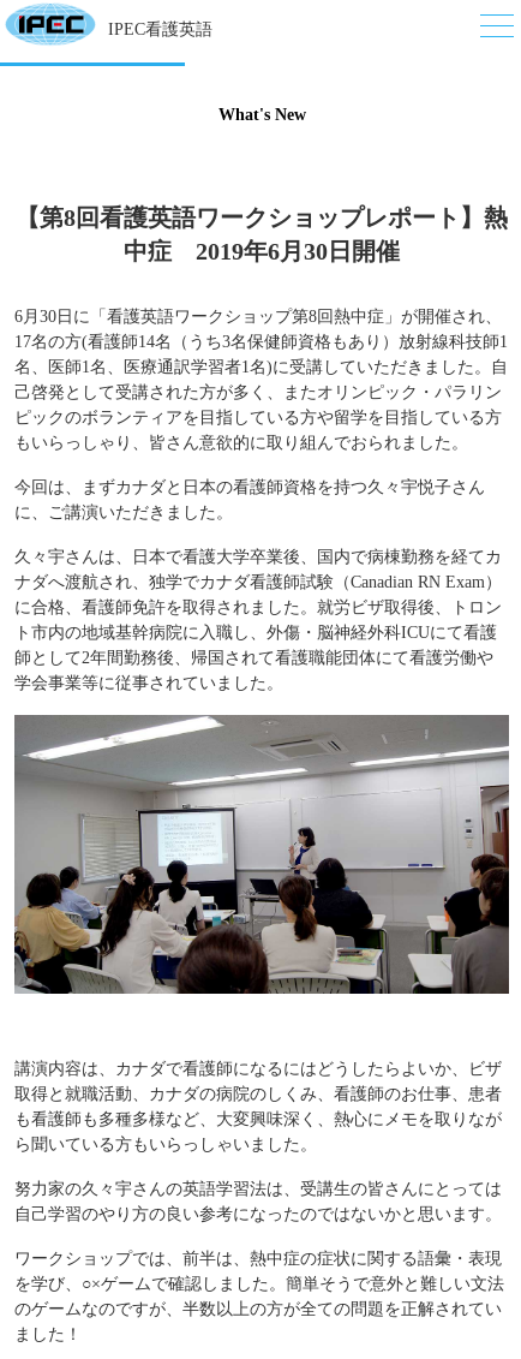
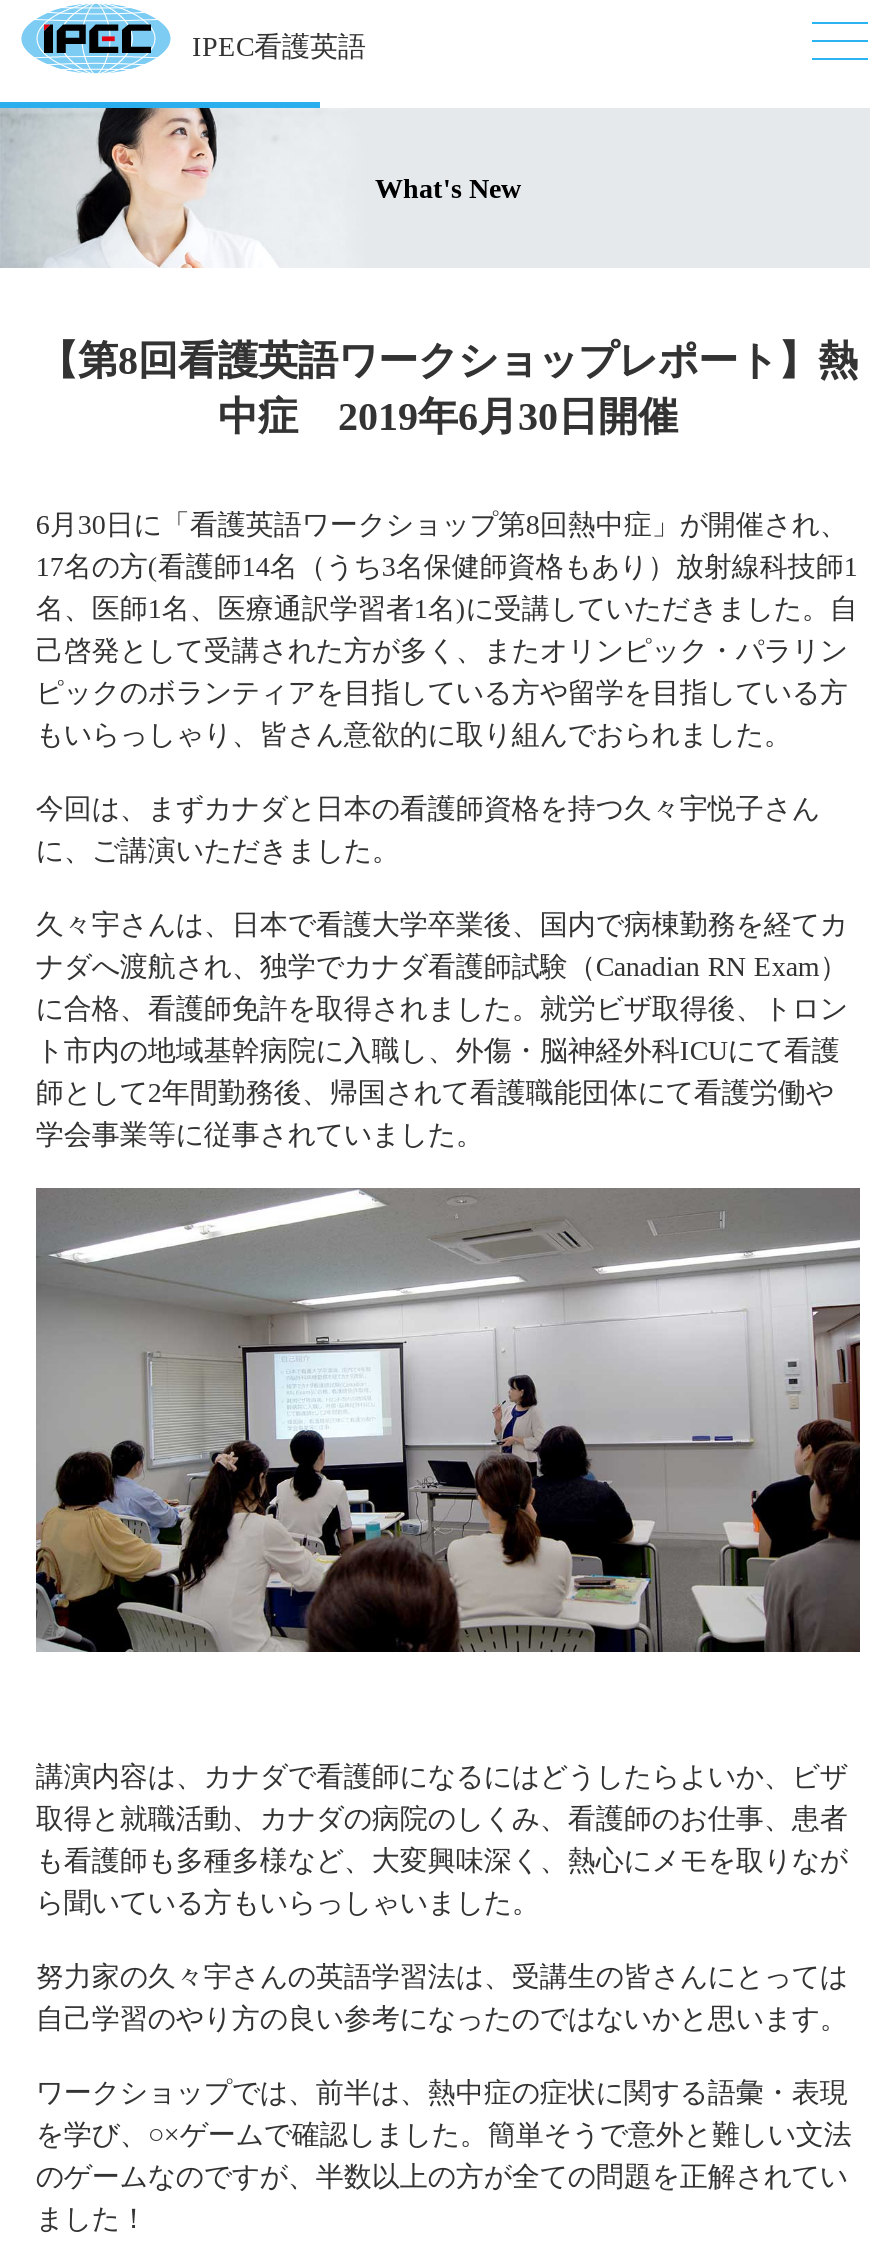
+ [image]
